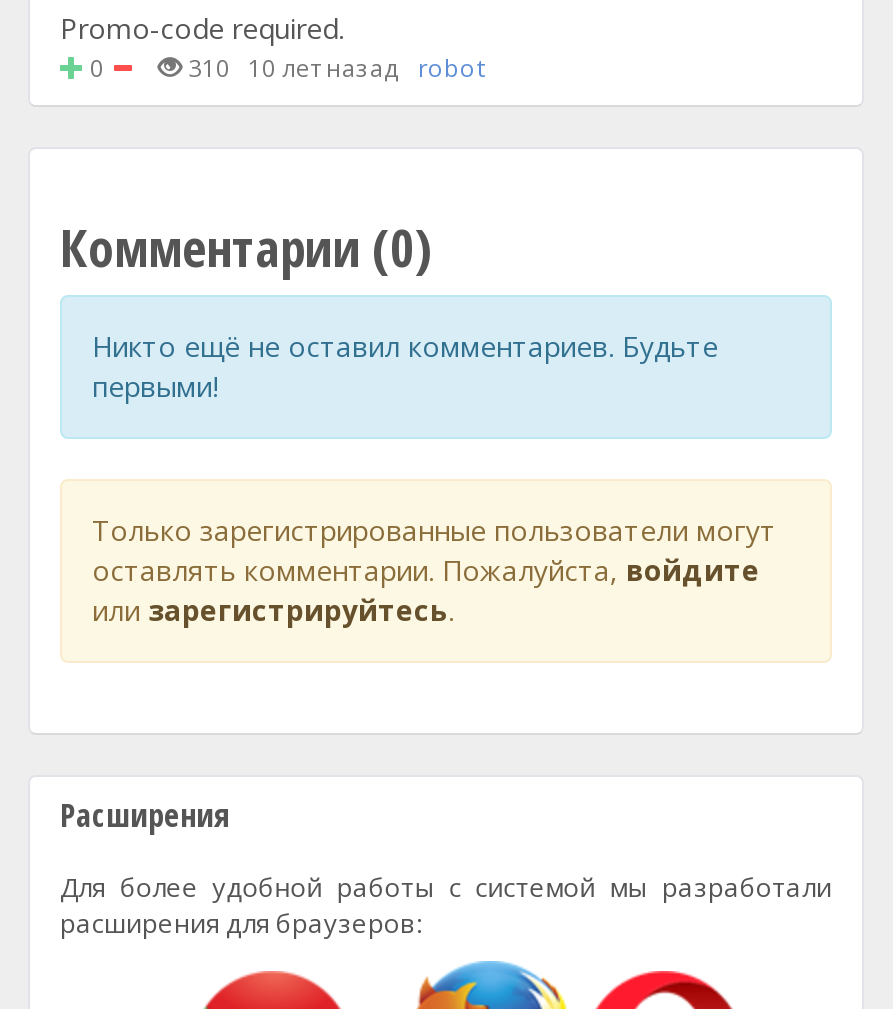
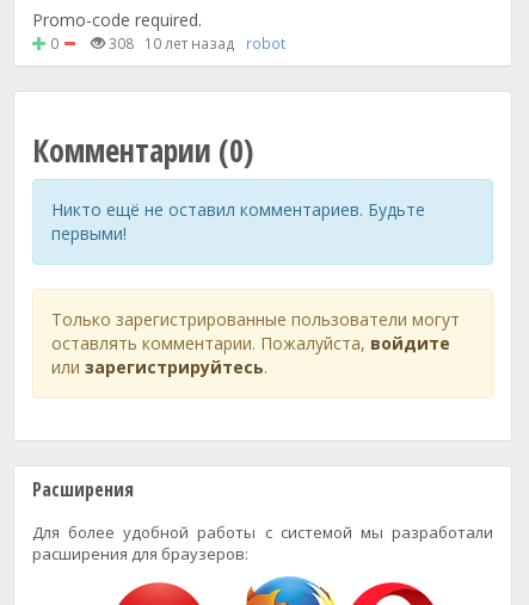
- 310 10 лет назад robot
+ 308 10 лет назад robot
